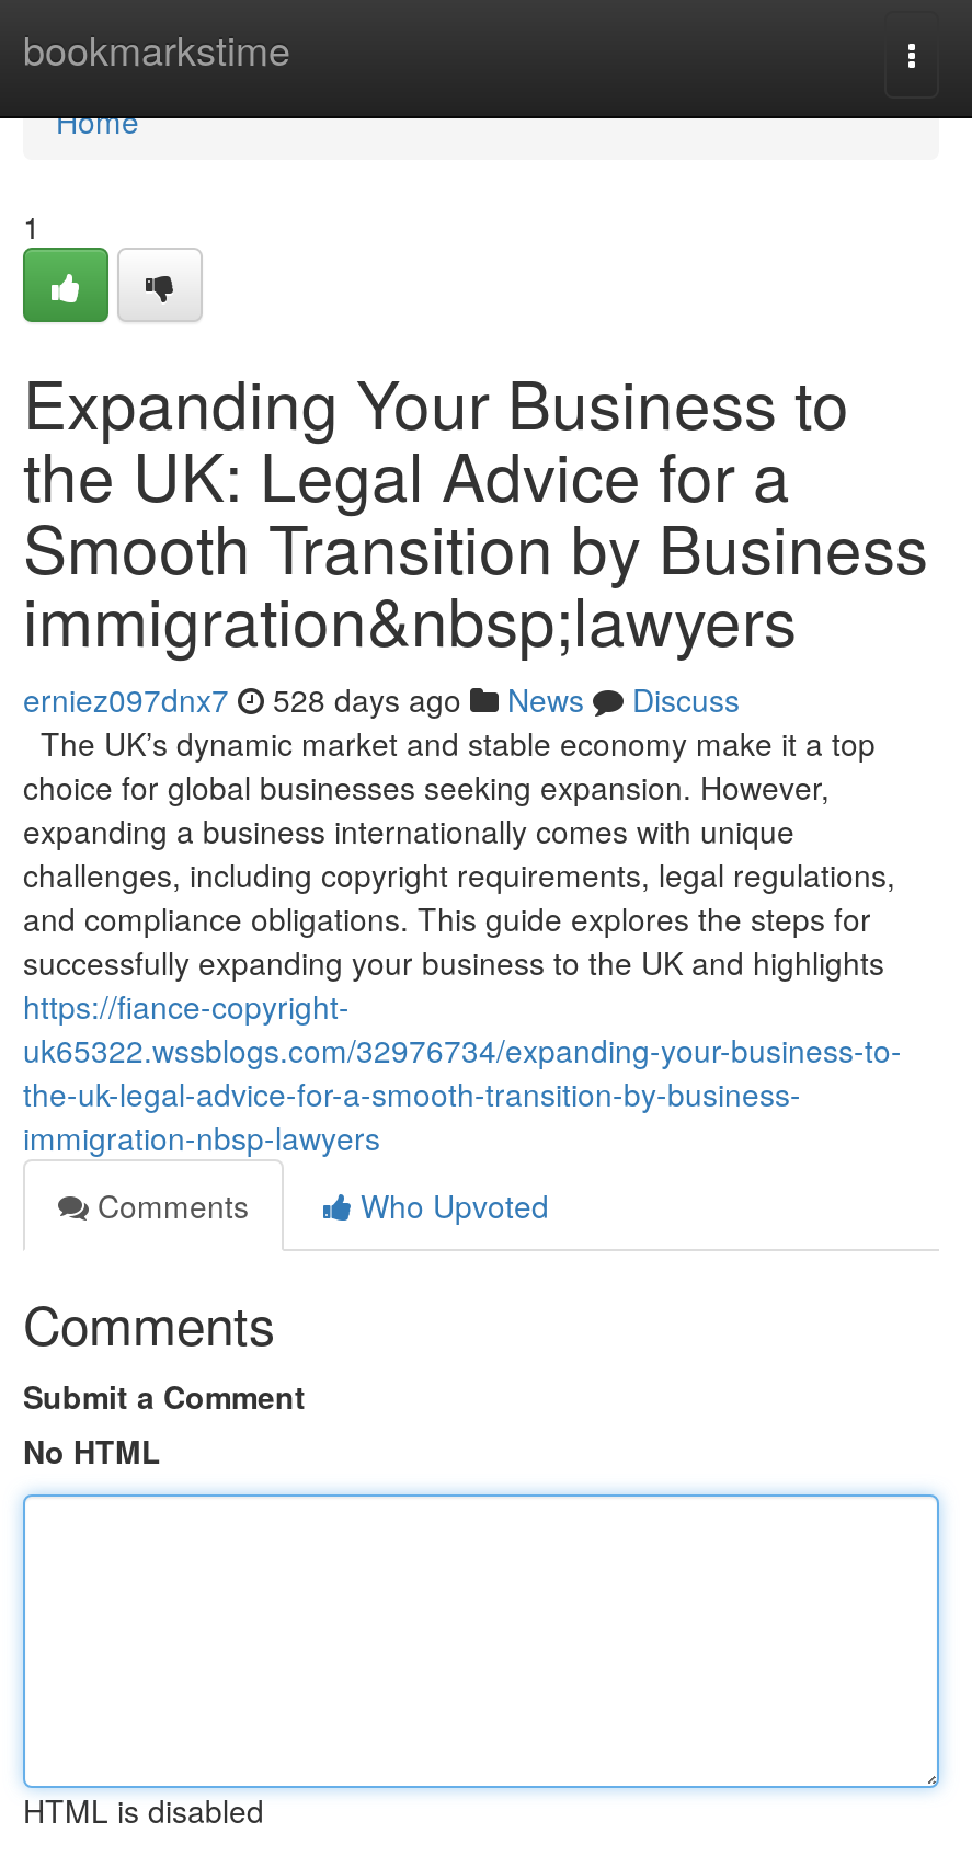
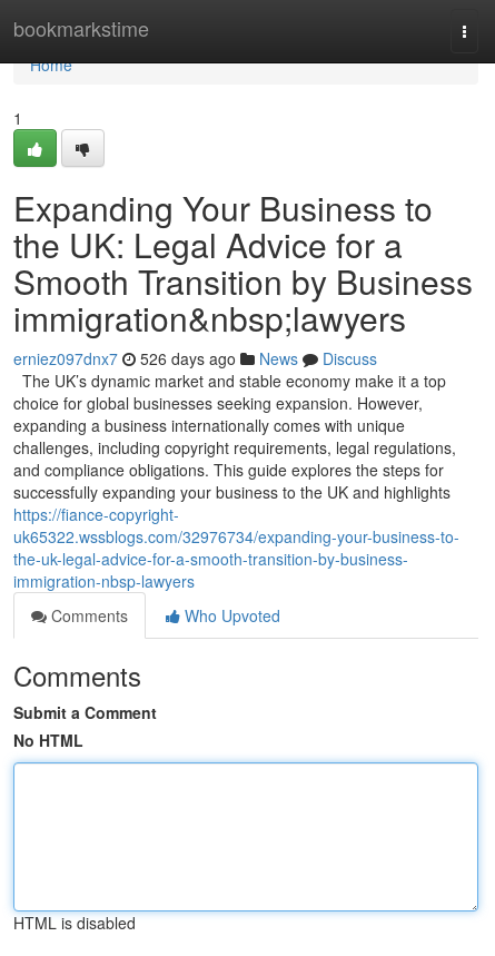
- erniez097dnx7 528 days ago News Discuss
+ erniez097dnx7 526 days ago News Discuss
